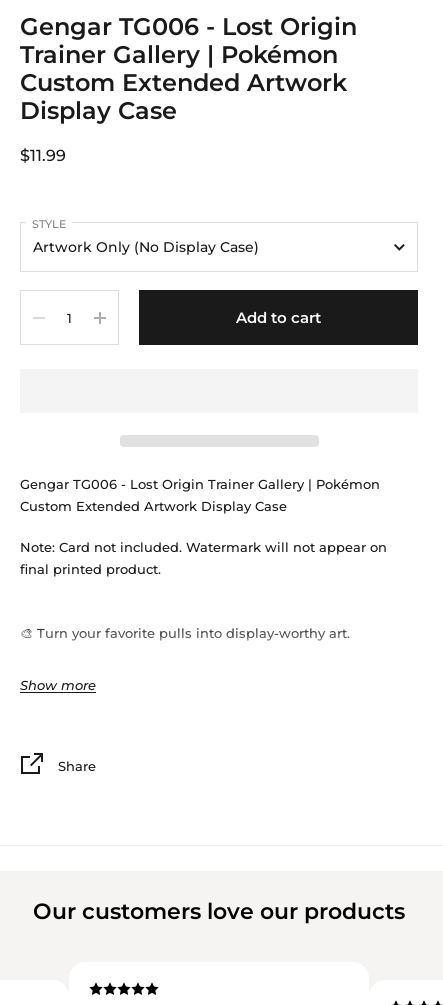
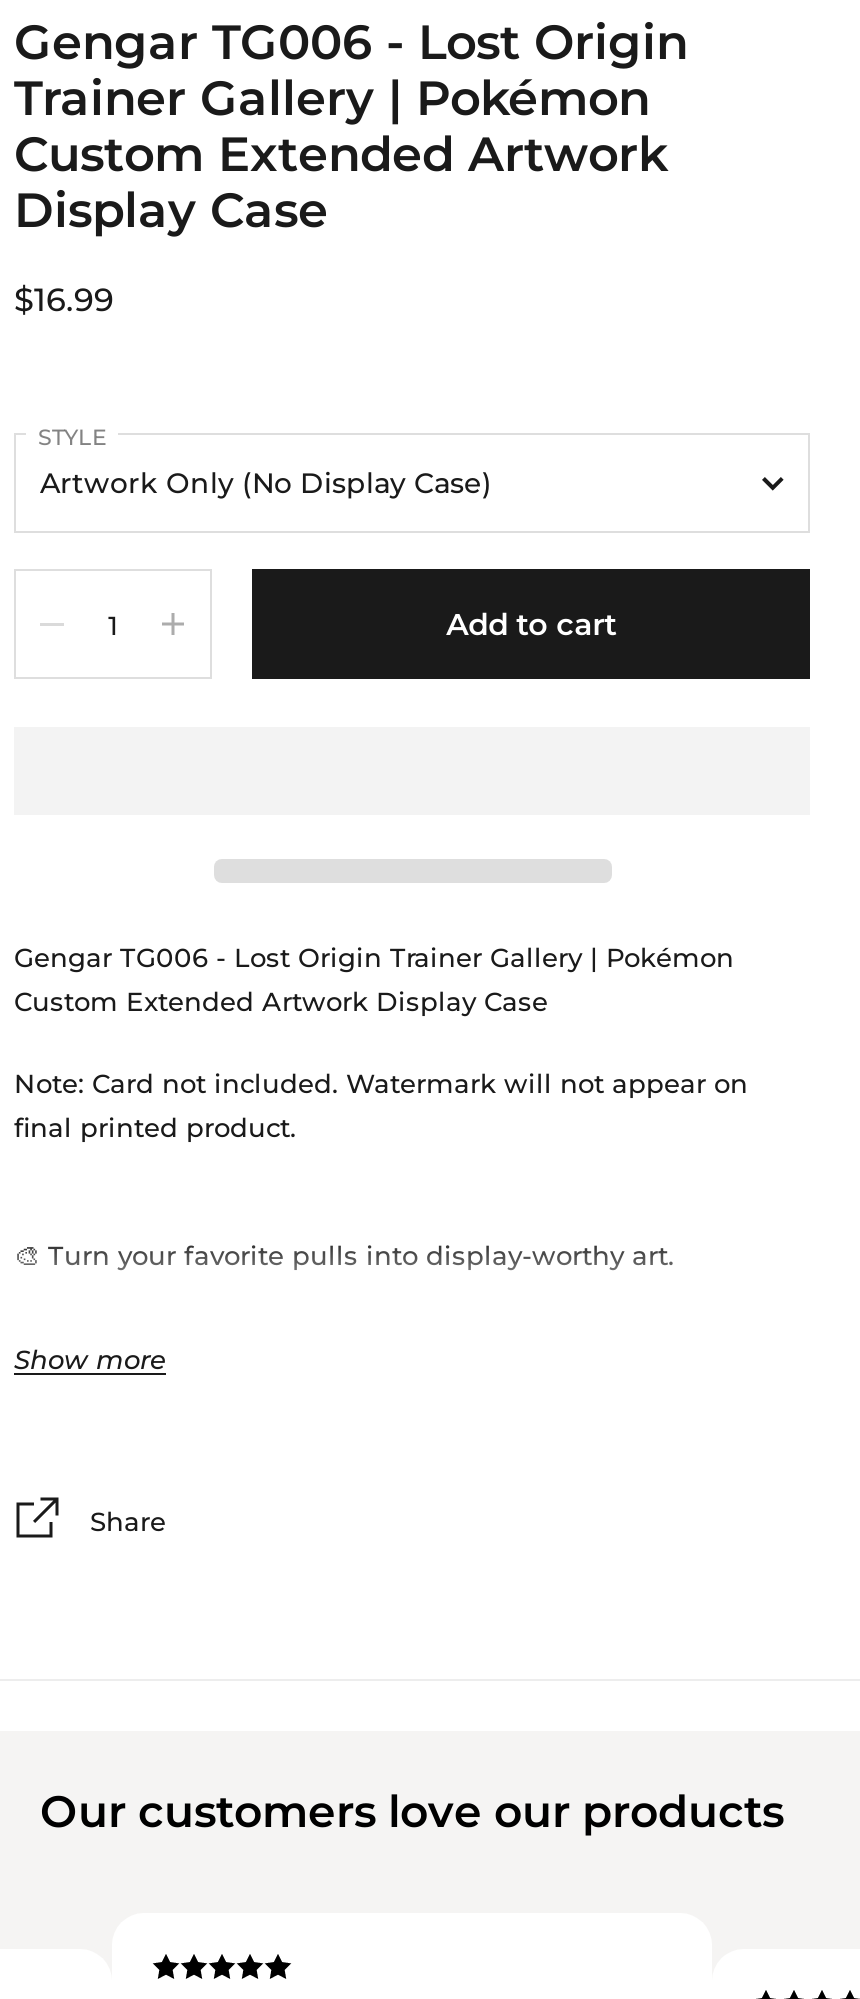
- $11.99
+ $16.99
